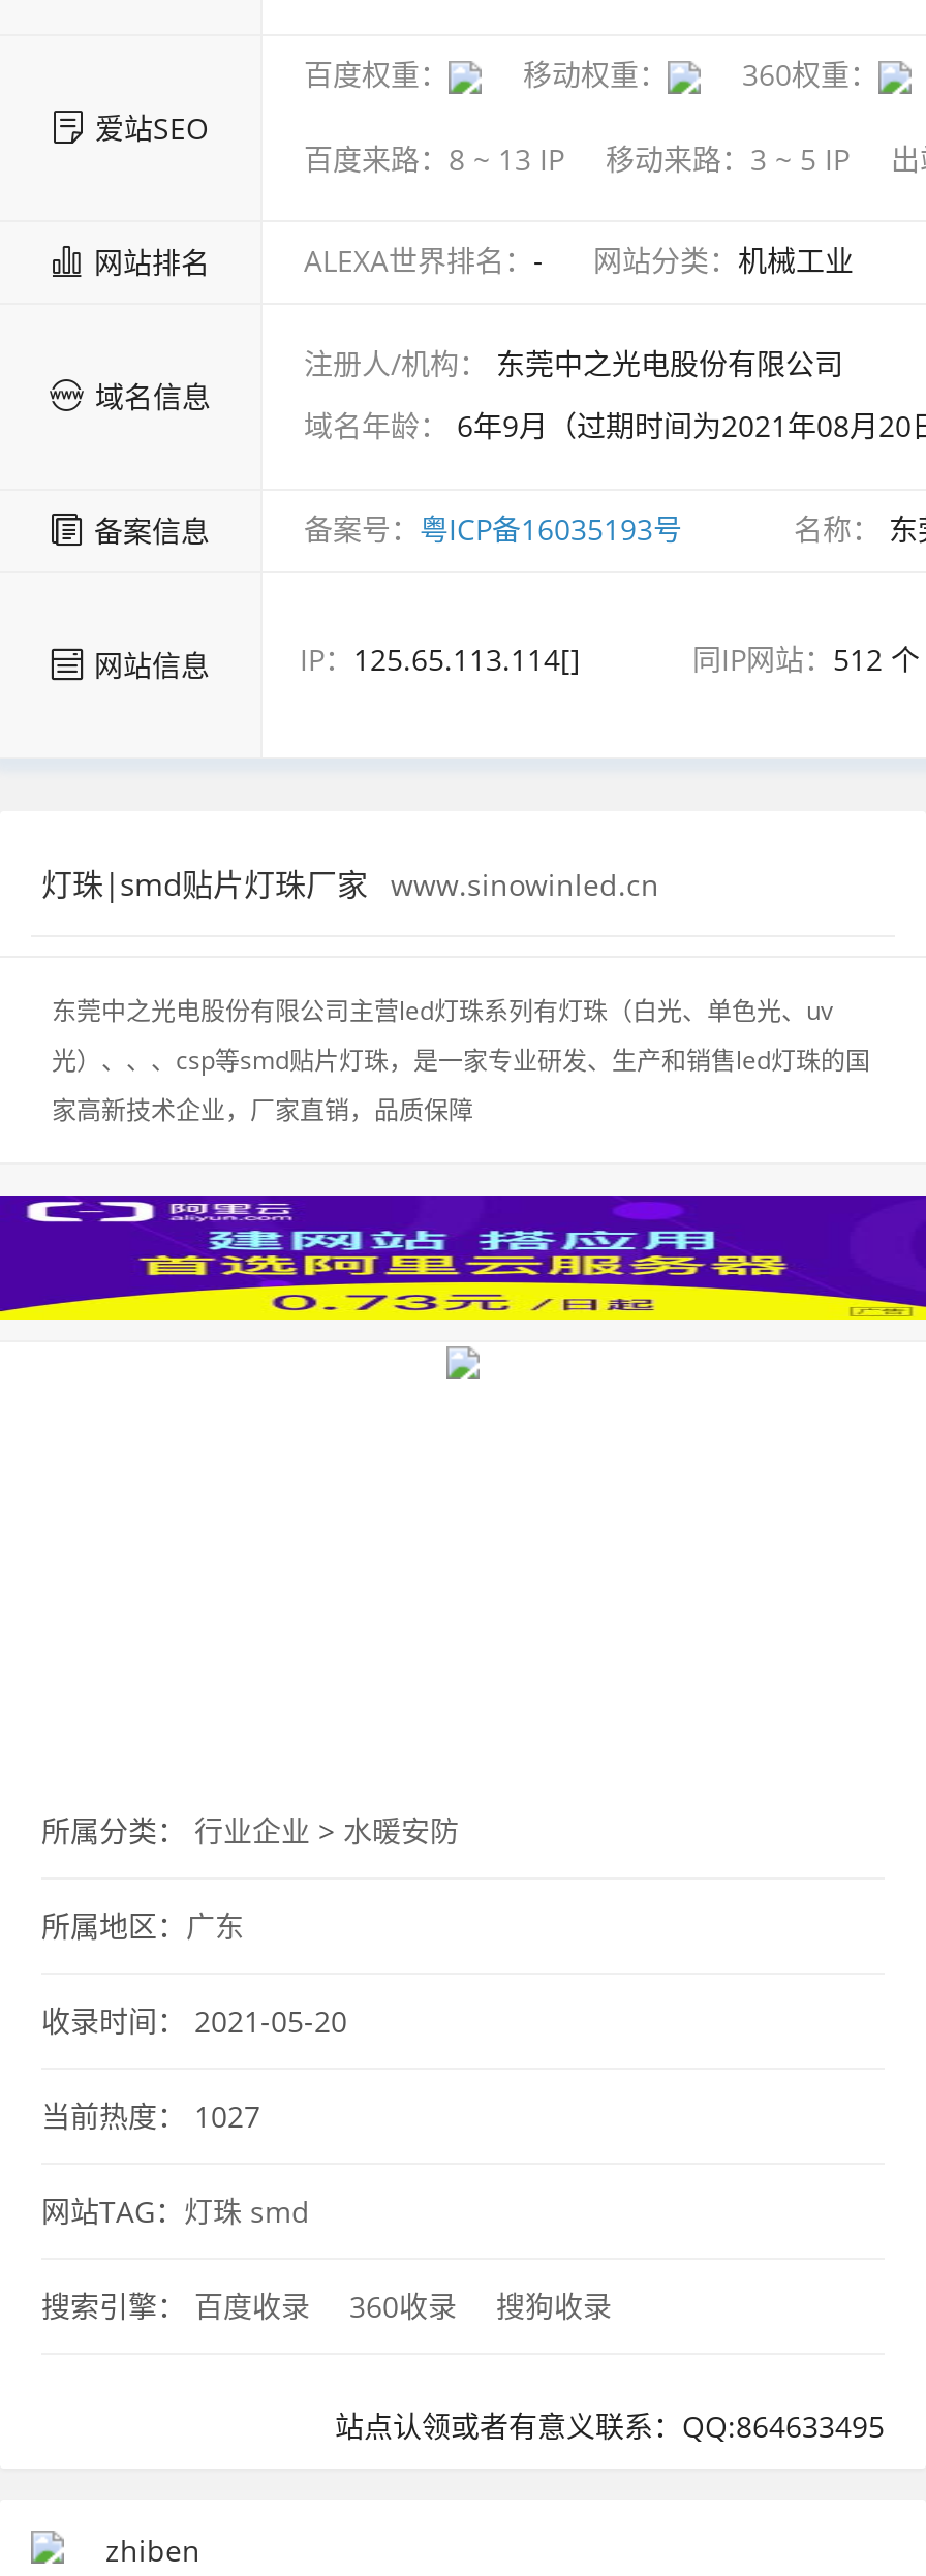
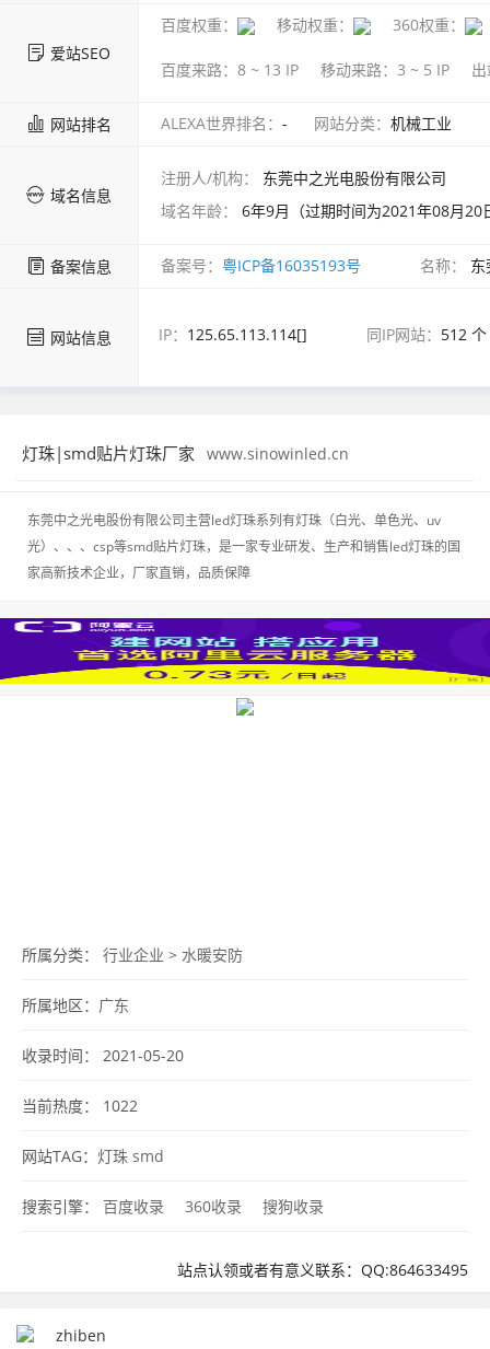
- 当前热度：1027
+ 当前热度：1022
